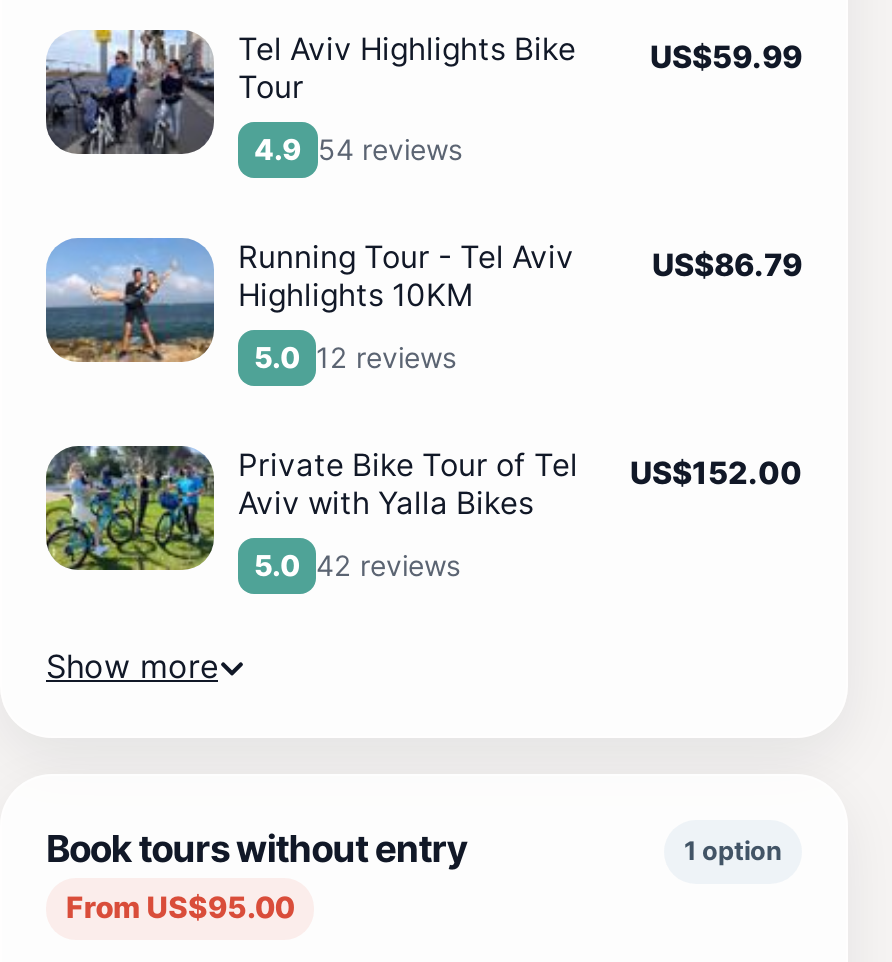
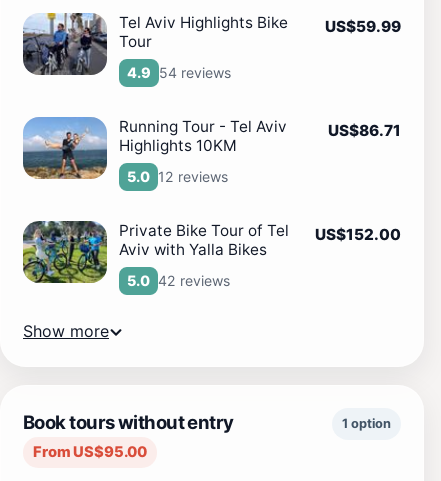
- US$86.79
+ US$86.71
